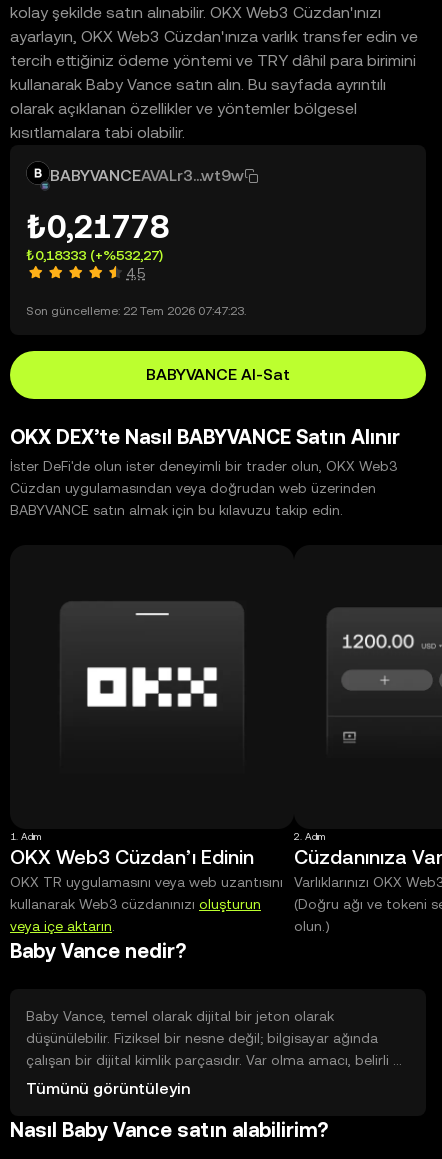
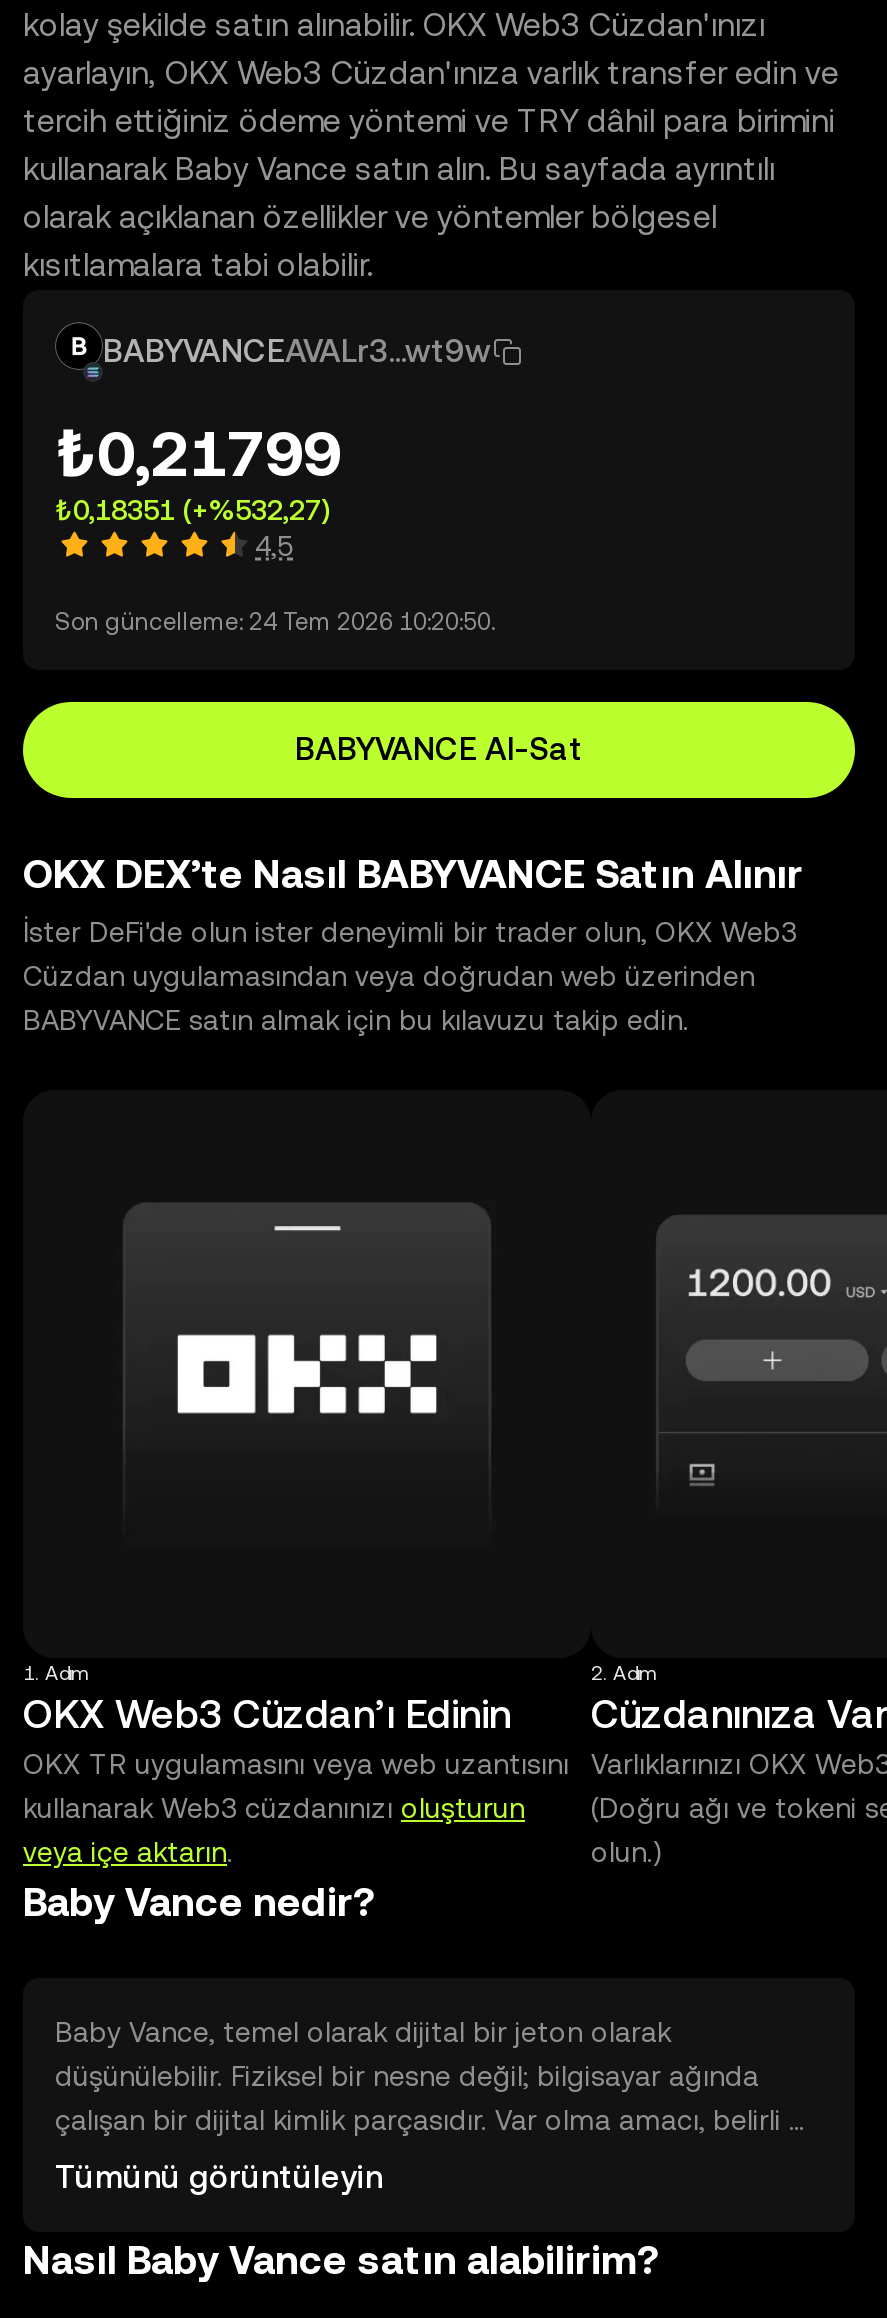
- ₺0,21778
+ ₺0,21799

- ₺0,18333 (+%532,27)
+ ₺0,18351 (+%532,27)

- Son güncelleme: 22 Tem 2026 07:47:23.
+ Son güncelleme: 24 Tem 2026 10:20:50.
